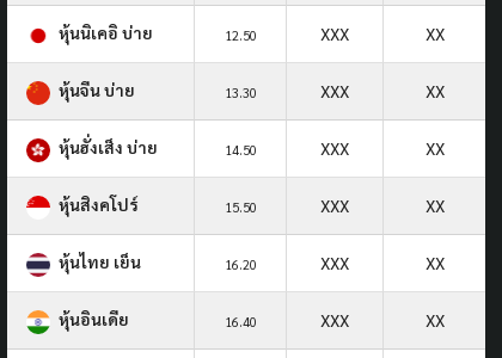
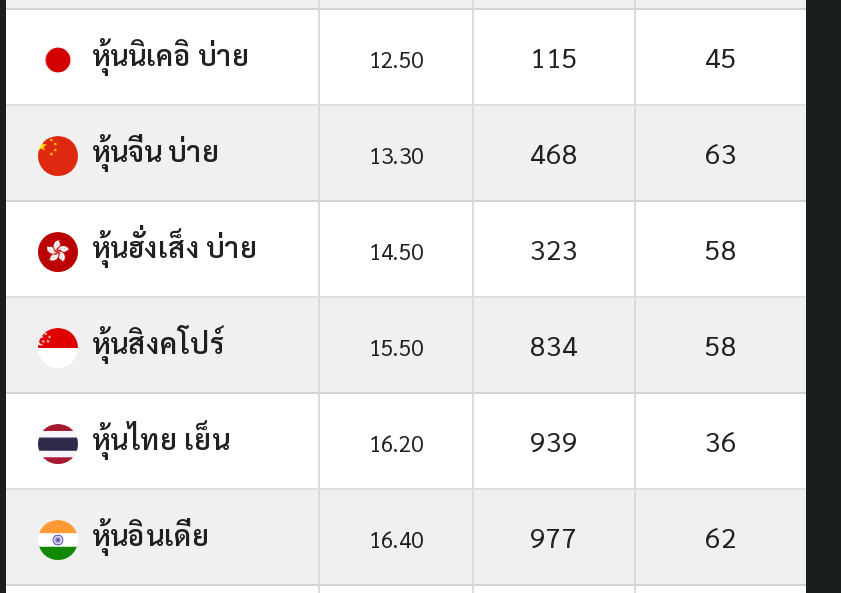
- XXX
- XX
+ 115
+ 45

- XXX
- XX
+ 468
+ 63

- XXX
- XX
+ 323
+ 58

- XXX
- XX
+ 834
+ 58

- XXX
- XX
+ 939
+ 36

- XXX
- XX
+ 977
+ 62
